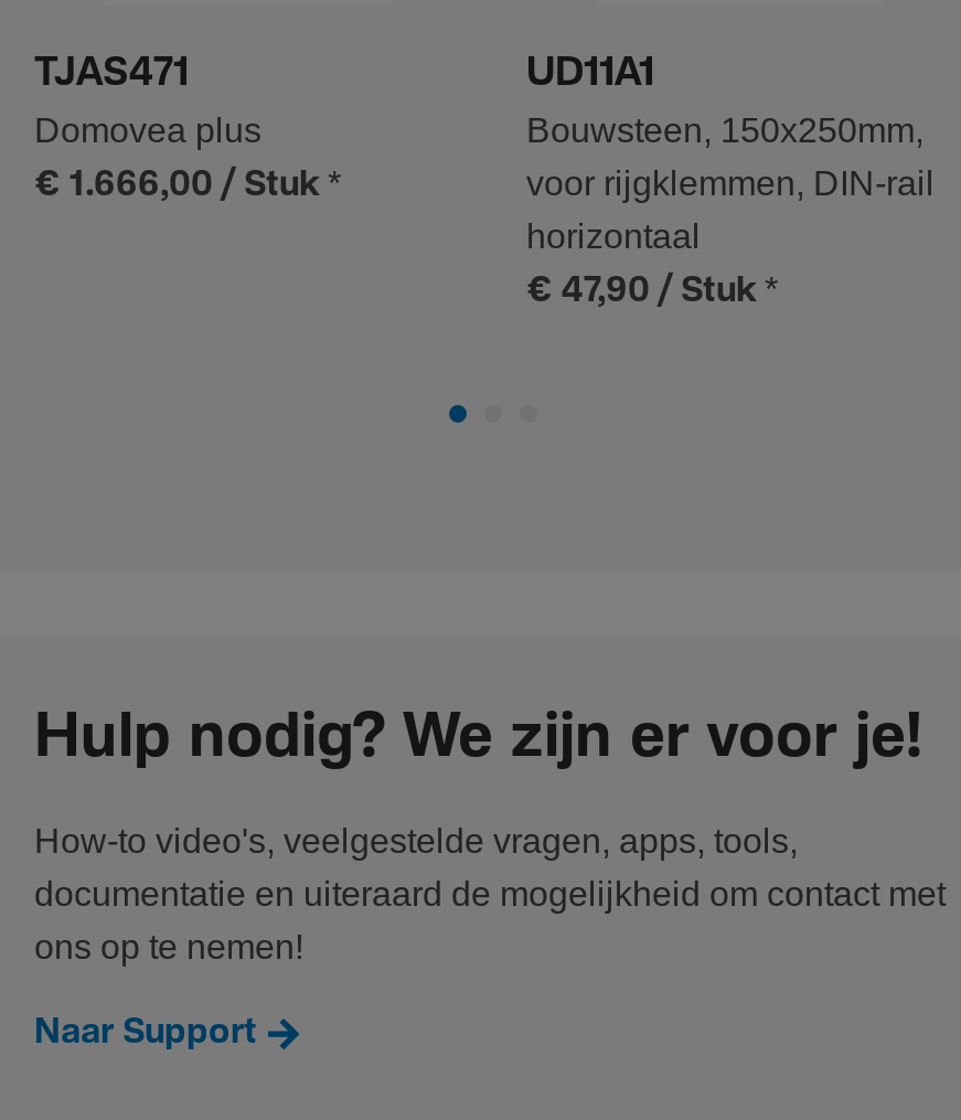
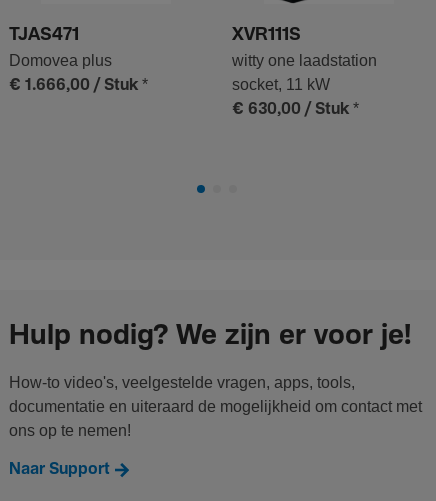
- UD11A1
- Bouwsteen, 150x250mm,
- voor rijgklemmen, DIN-rail
- horizontaal
- € 47,90 / Stuk *
+ XVR111S
+ witty one laadstation
+ socket, 11 kW
+ € 630,00 / Stuk *
